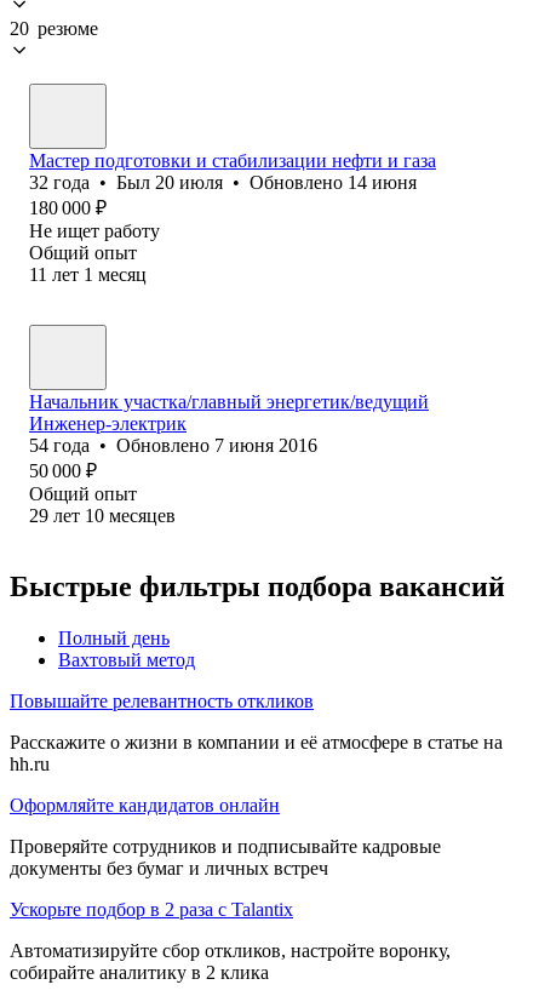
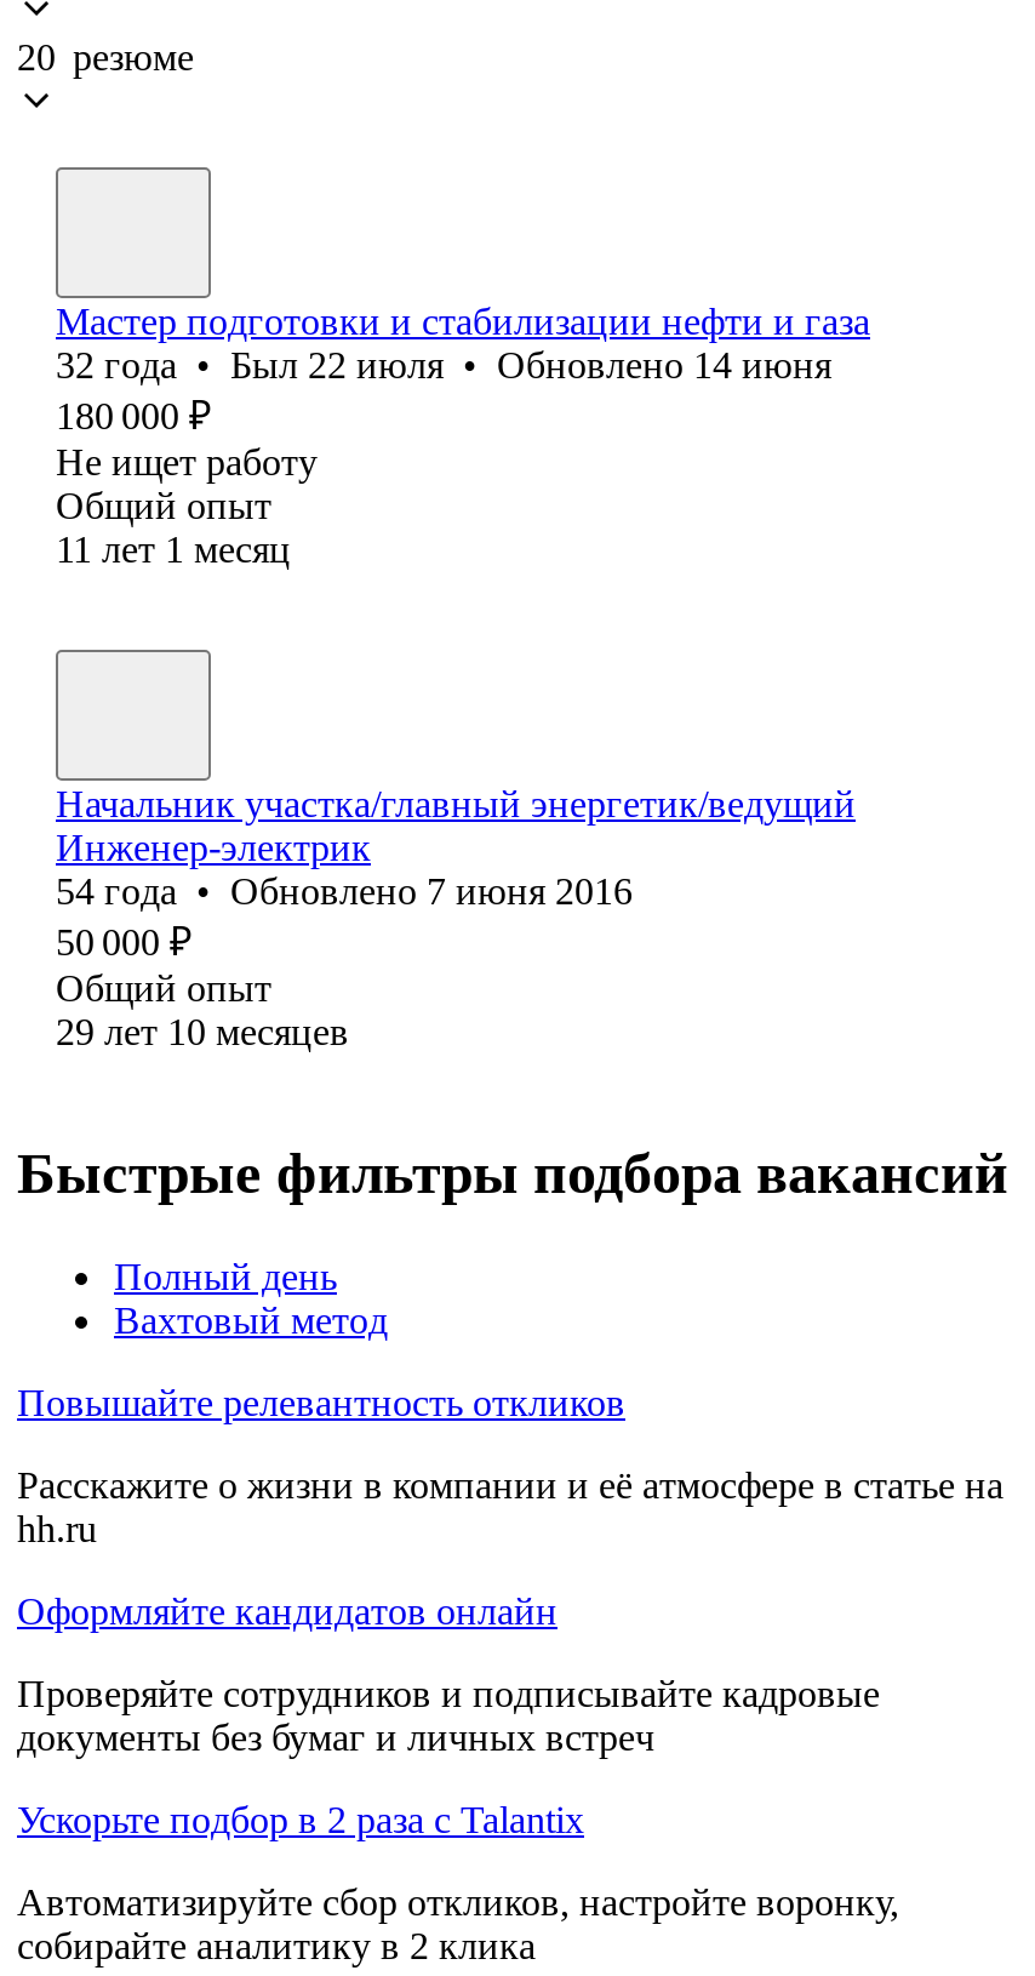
- 32 года • Был 20 июля • Обновлено 14 июня
+ 32 года • Был 22 июля • Обновлено 14 июня
